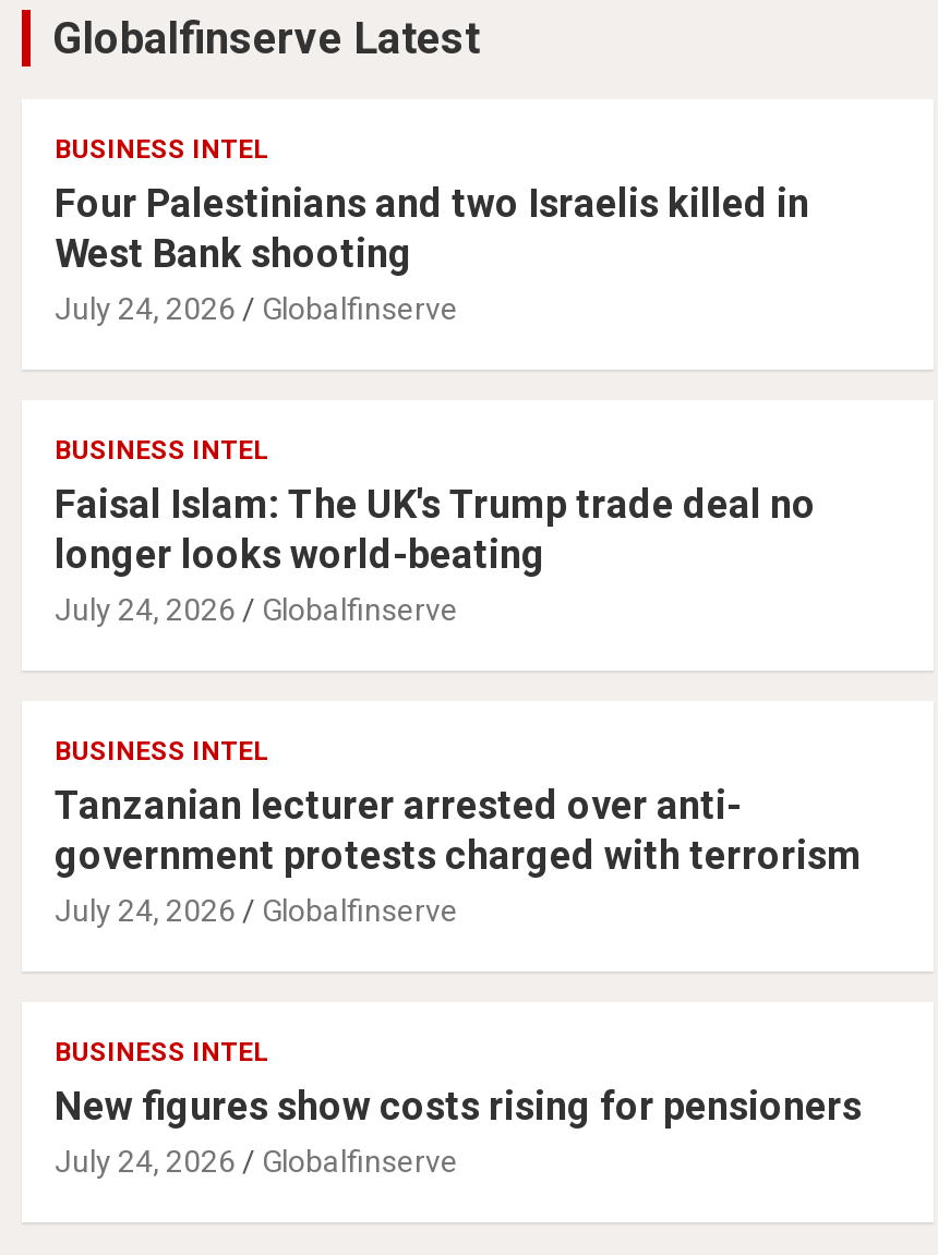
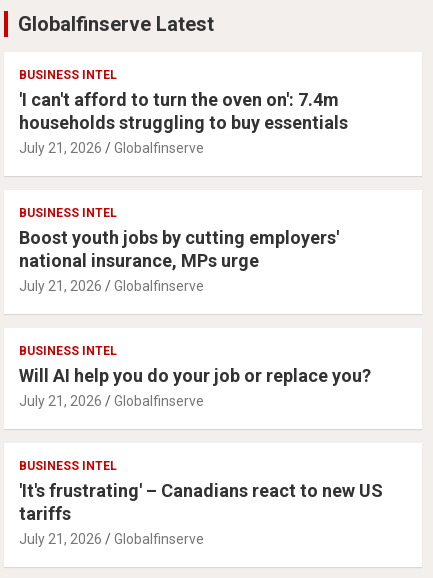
- Four Palestinians and two Israelis killed in
- West Bank shooting
- July 24, 2026
+ 'I can't afford to turn the oven on': 7.4m
+ households struggling to buy essentials
+ July 21, 2026

- Faisal Islam: The UK's Trump trade deal no
- longer looks world-beating
- July 24, 2026
+ Boost youth jobs by cutting employers'
+ national insurance, MPs urge
+ July 21, 2026

- Tanzanian lecturer arrested over anti-
- government protests charged with terrorism
- July 24, 2026
+ Will AI help you do your job or replace you?
+ July 21, 2026

moved up: Globalfinserve | BUSINESS INTEL

- New figures show costs rising for pensioners
- July 24, 2026
+ 'It's frustrating' – Canadians react to new US
+ tariffs
+ July 21, 2026
